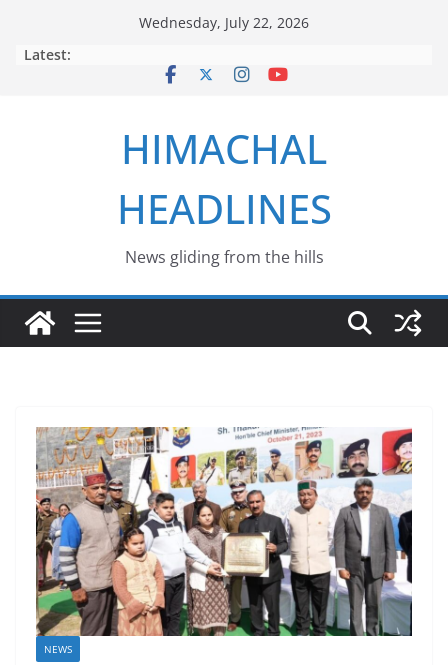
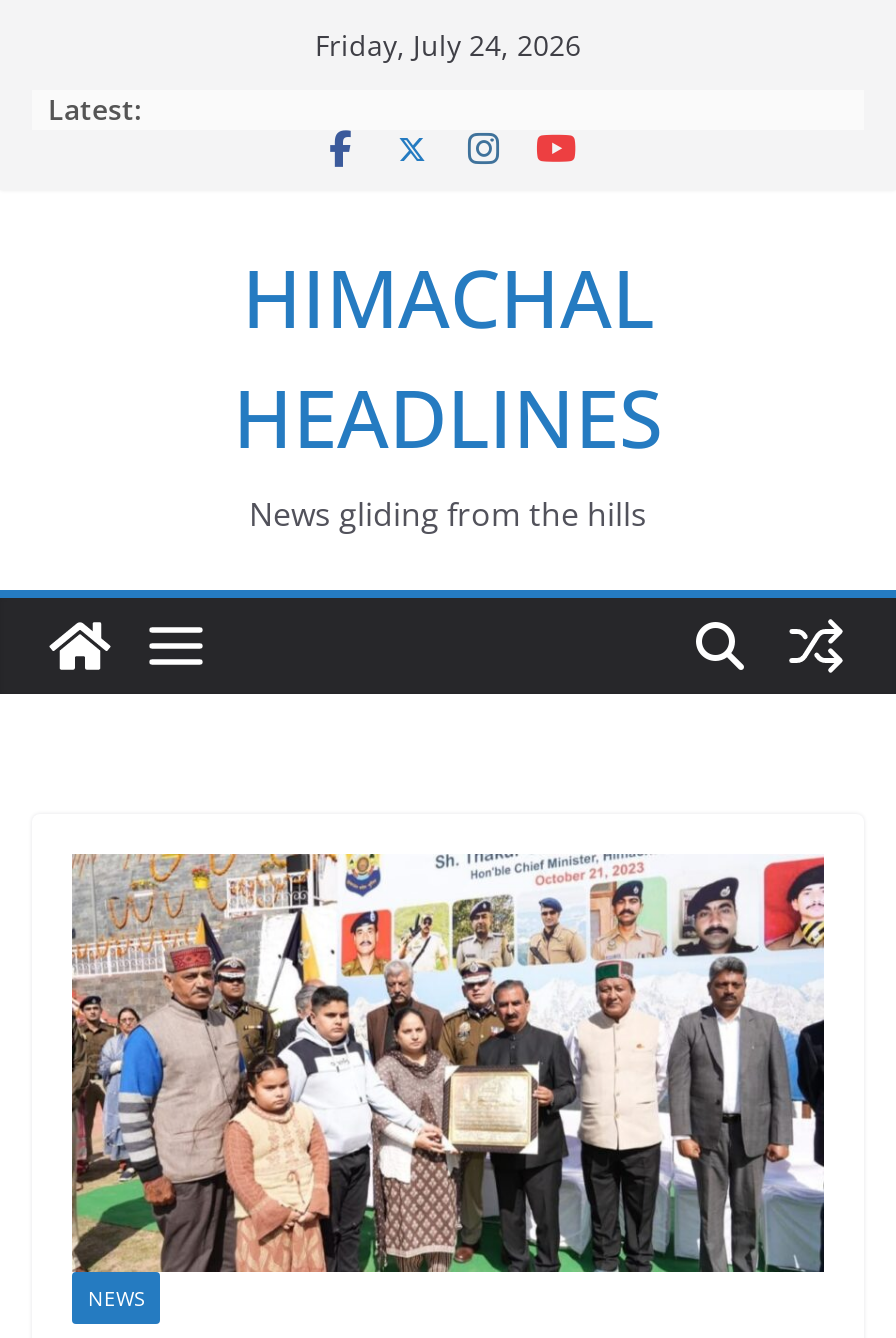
- Wednesday, July 22, 2026
+ Friday, July 24, 2026
